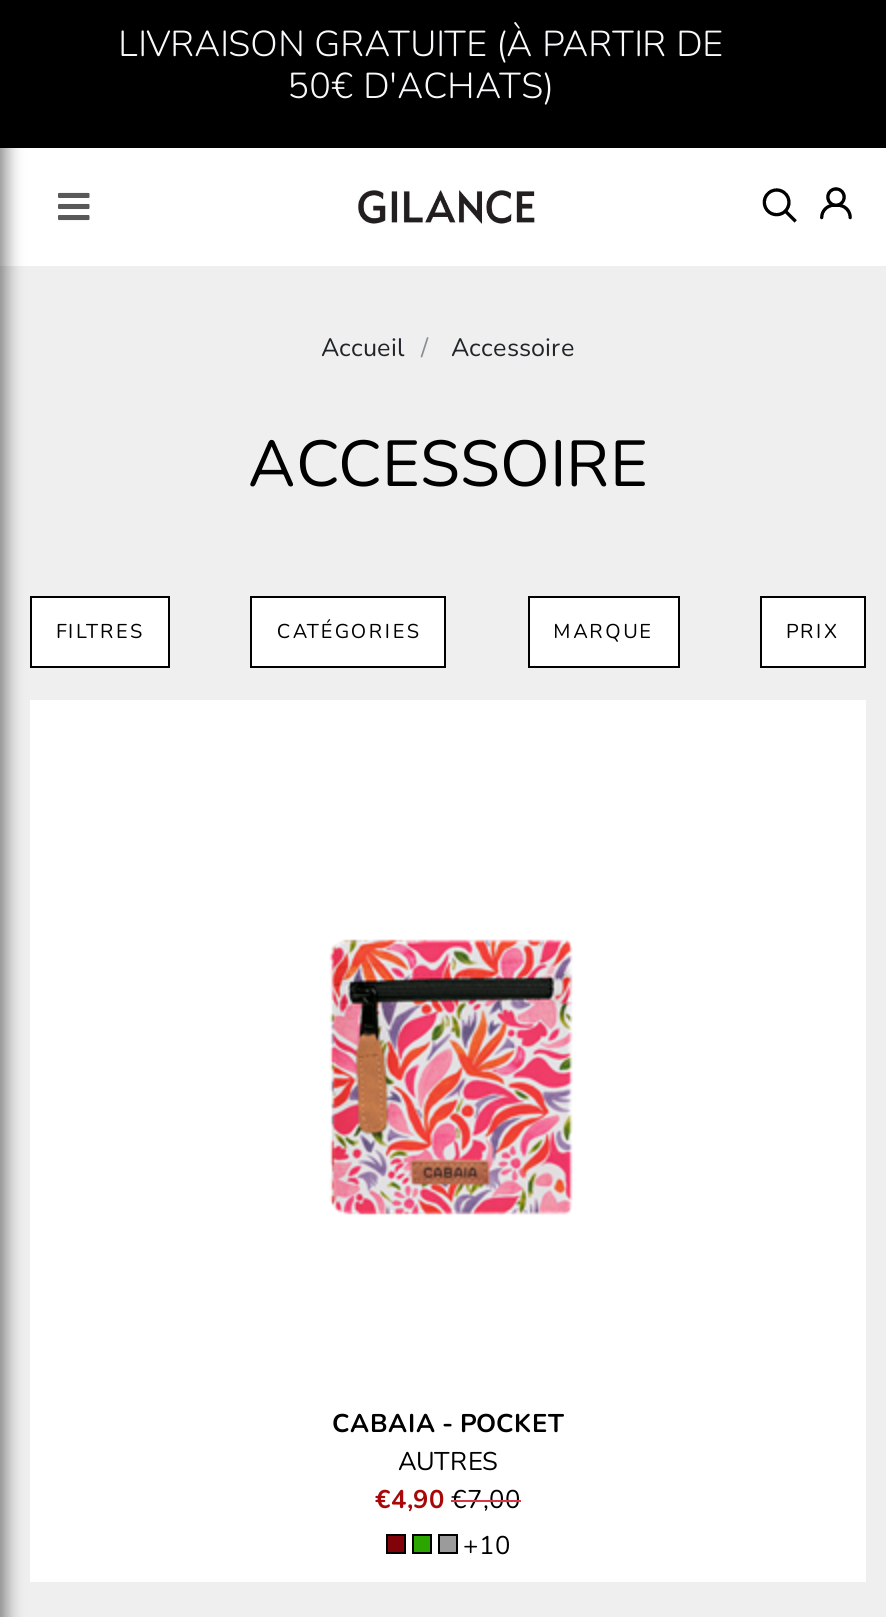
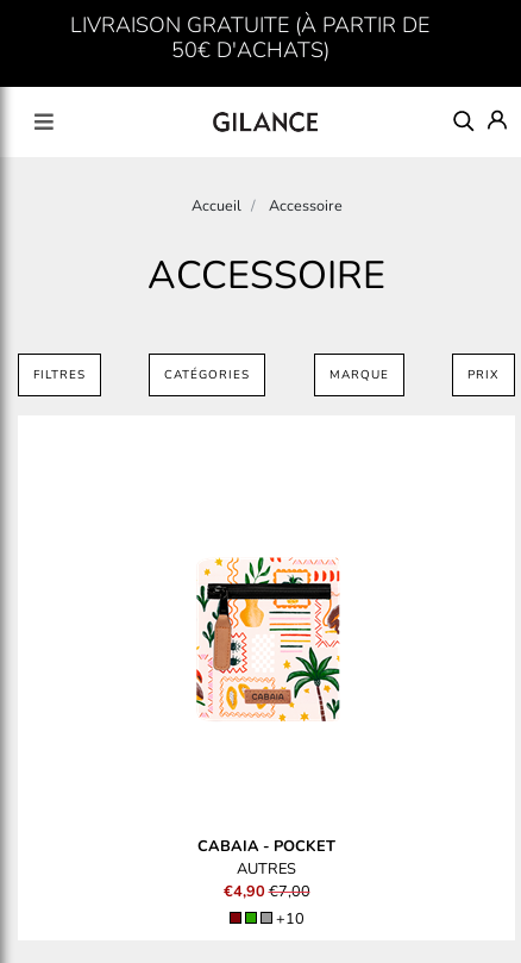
- [image]
+ [image]
